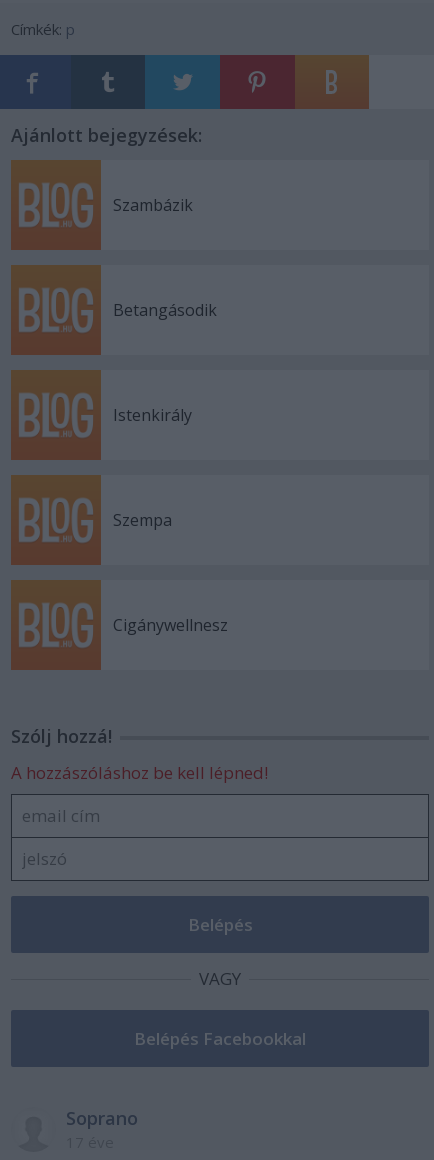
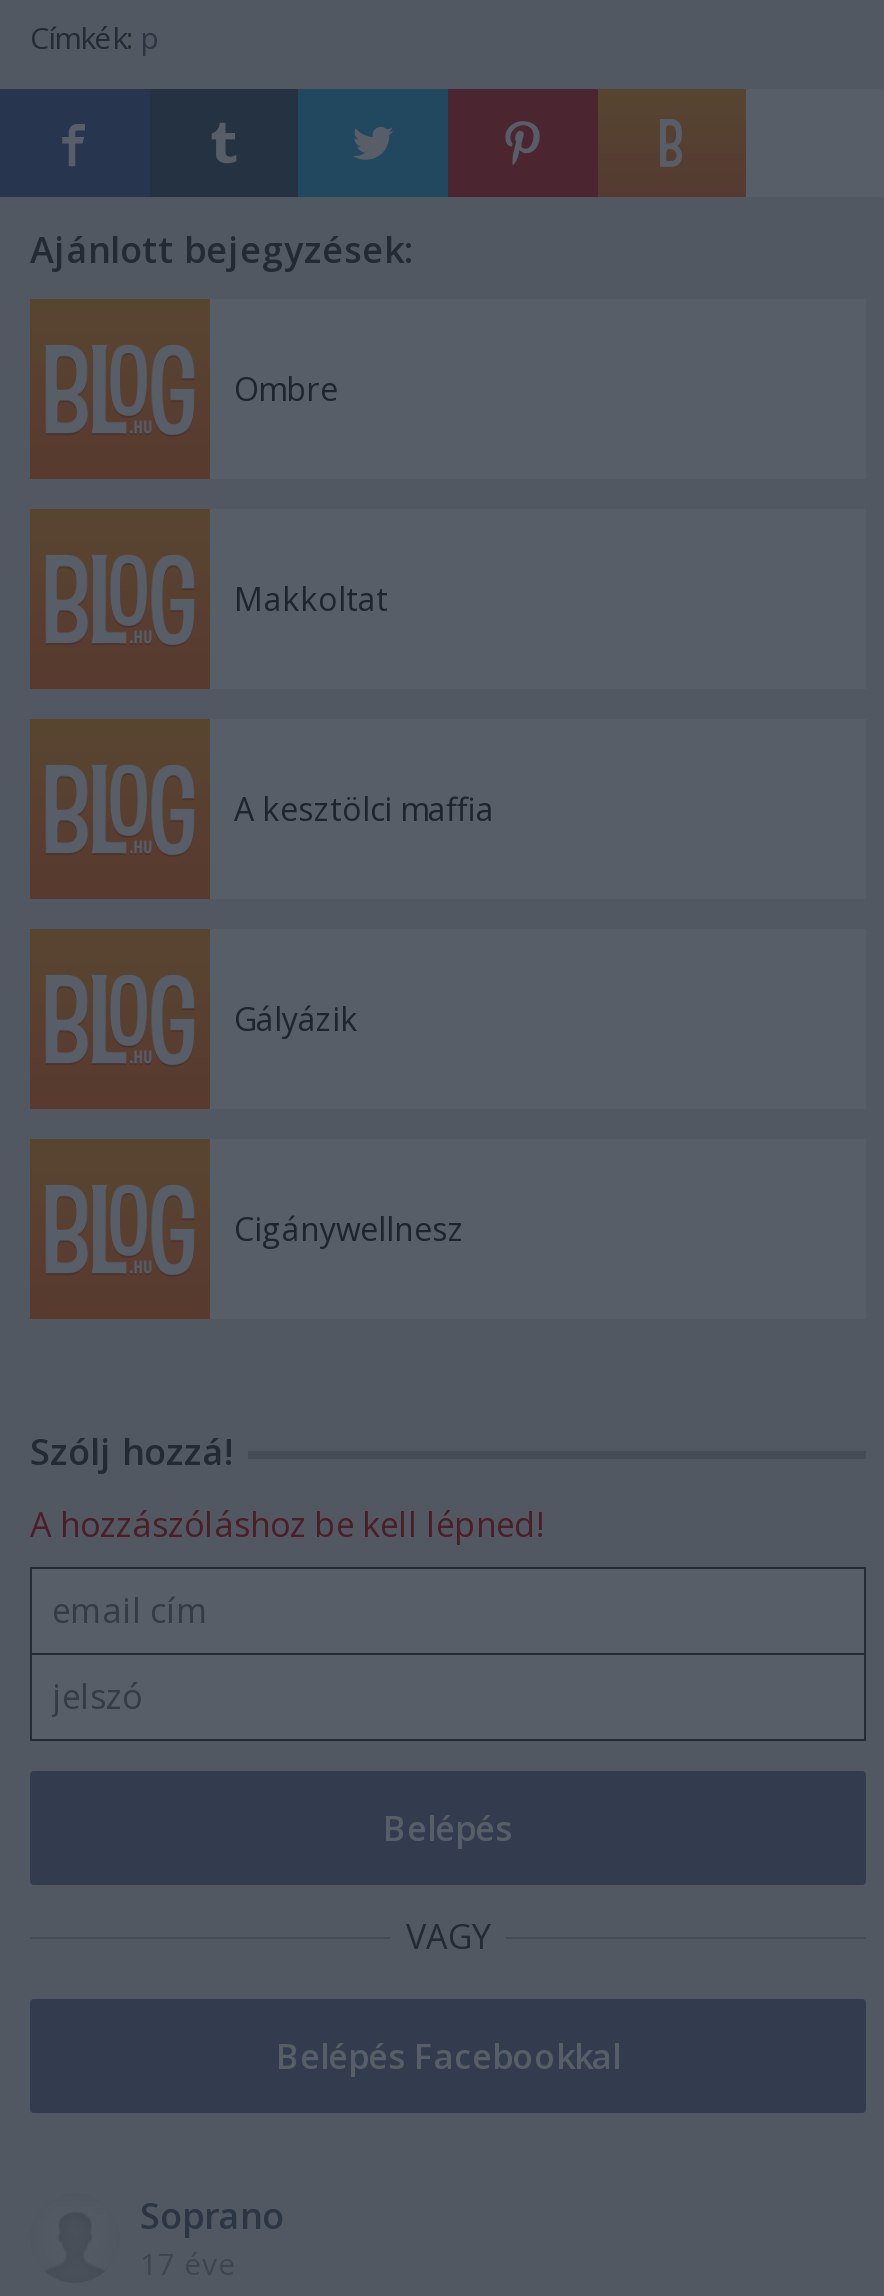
- Szambázik
+ Ombre

- Betangásodik
+ Makkoltat

- Istenkirály
+ A kesztölci maffia

- Szempa
+ Gályázik
